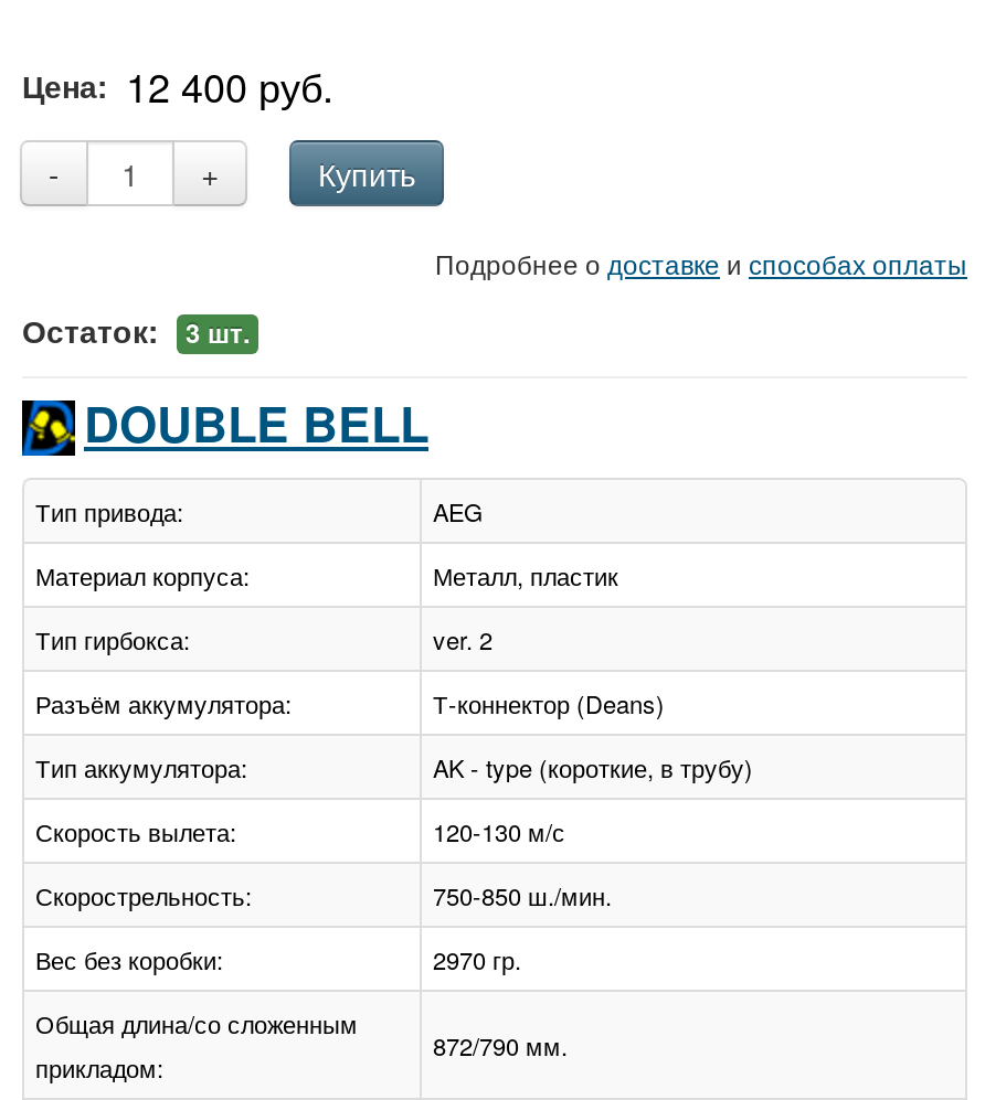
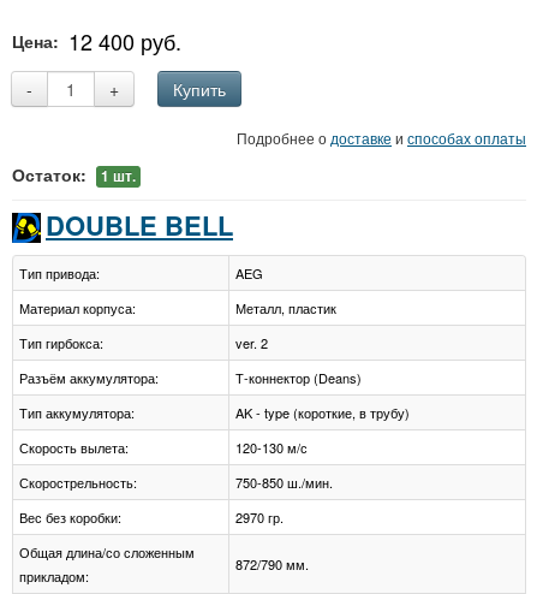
- Остаток: 3шт.
+ Остаток: 1шт.
